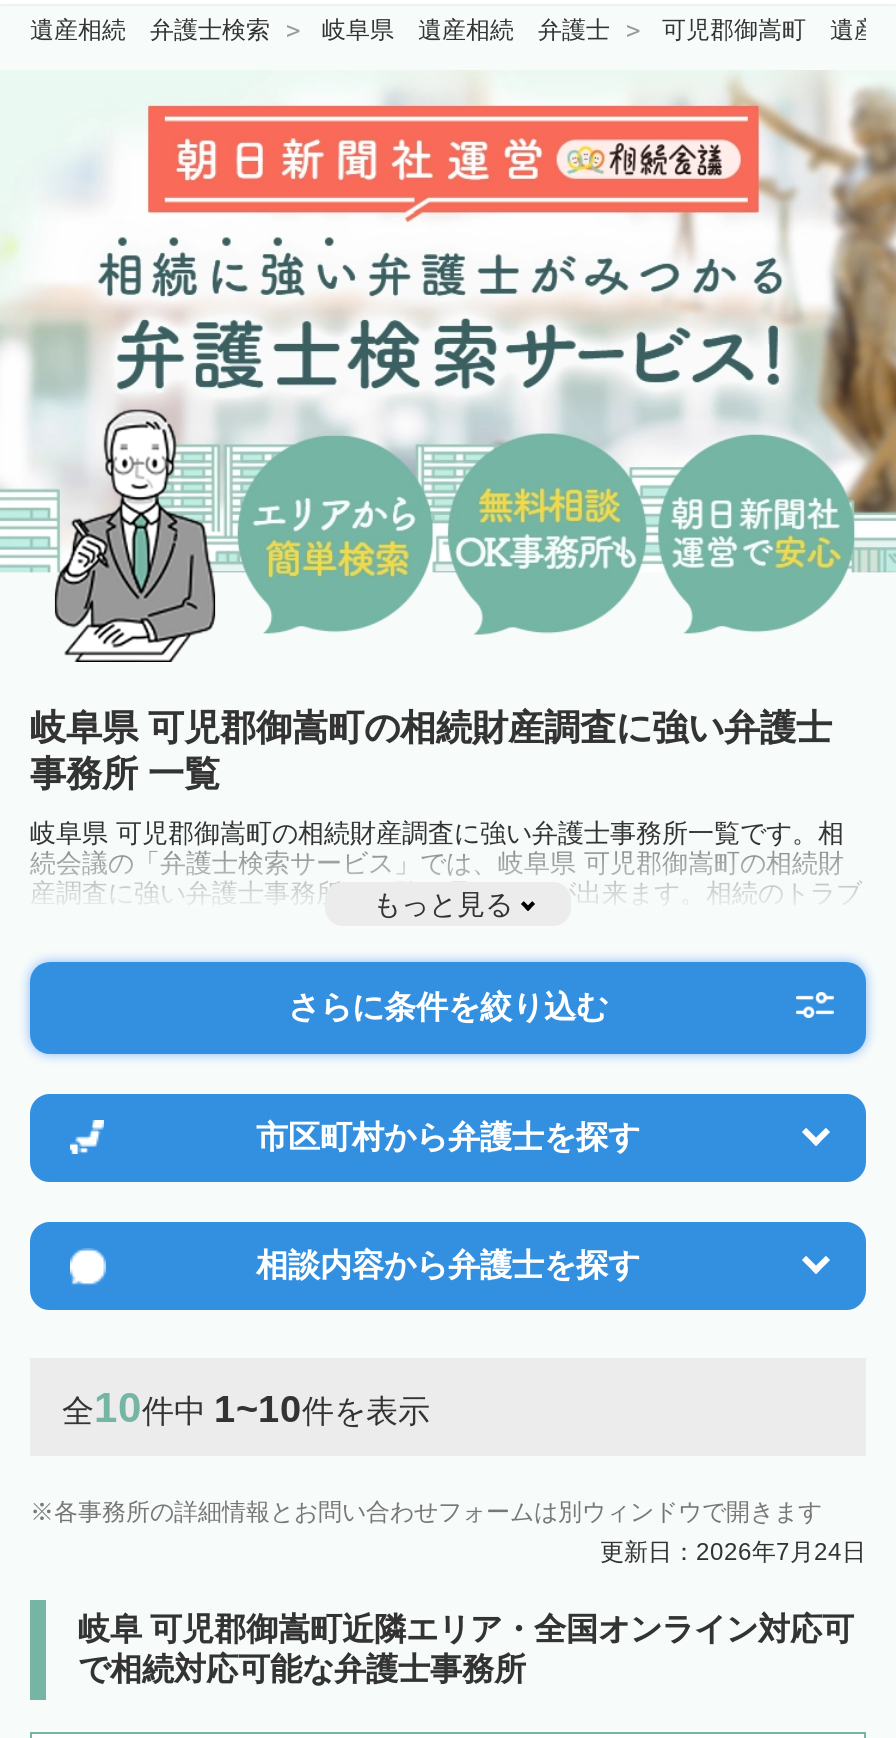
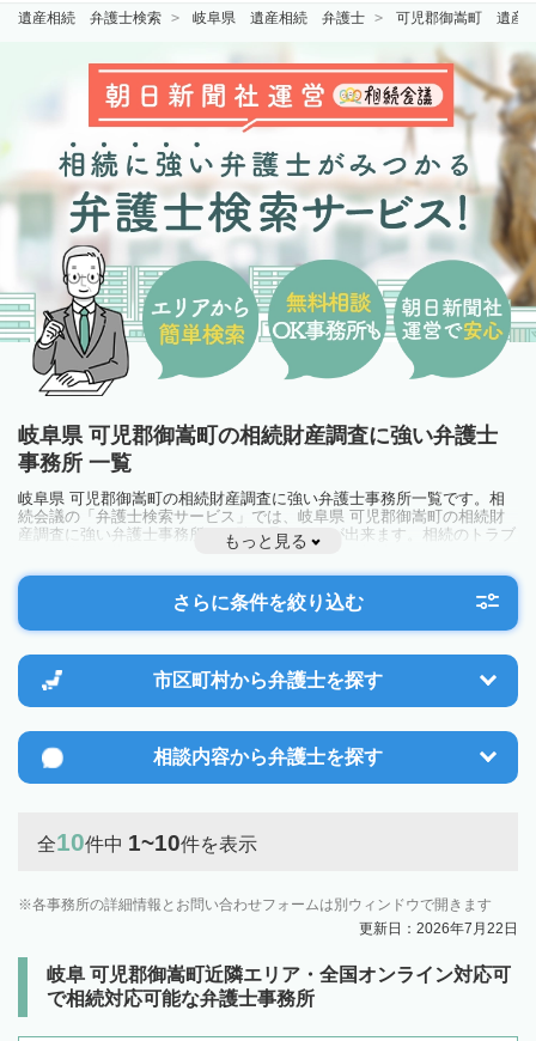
- 更新日：2026年7月24日
+ 更新日：2026年7月22日
